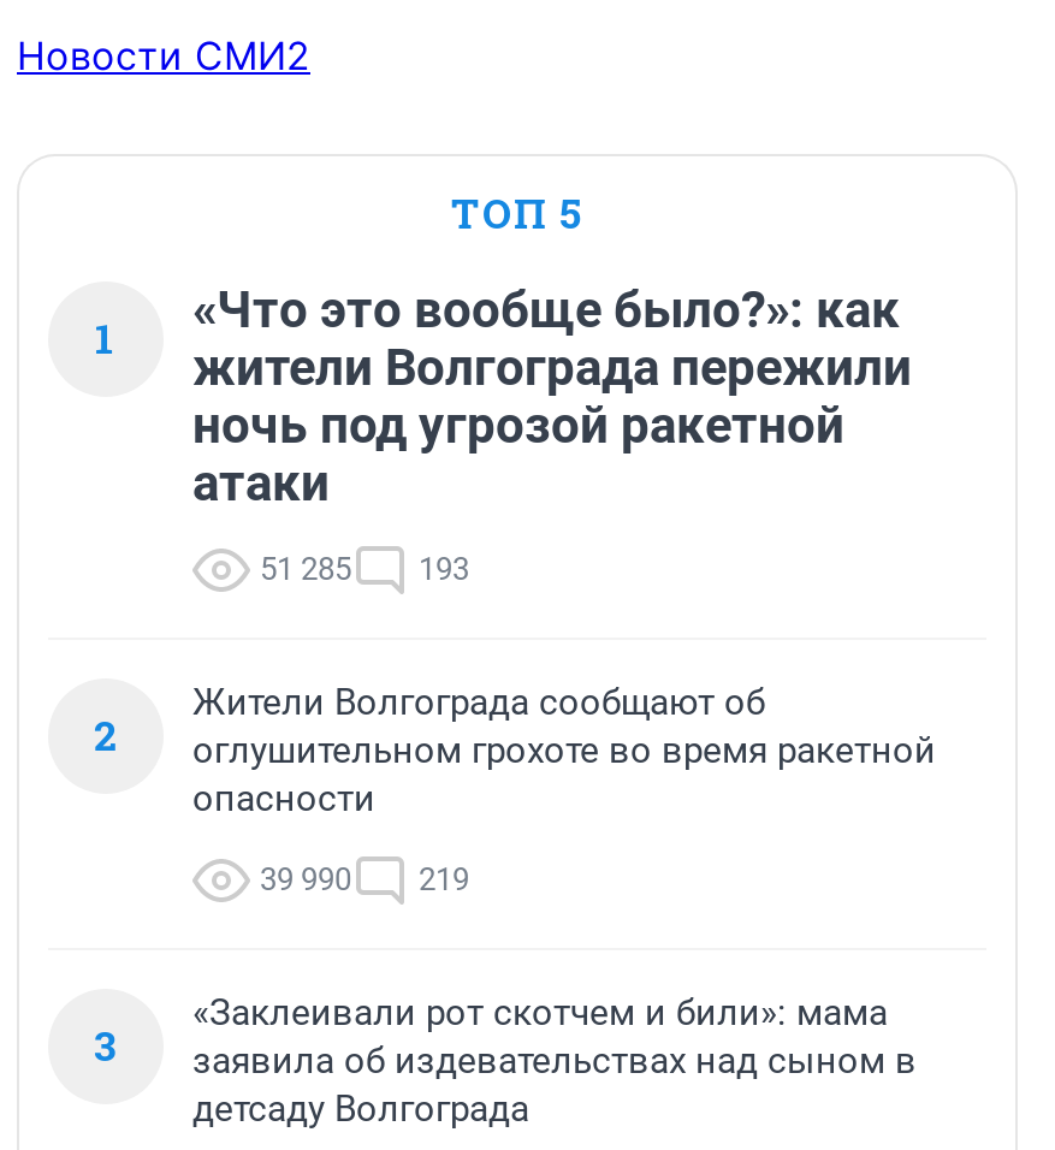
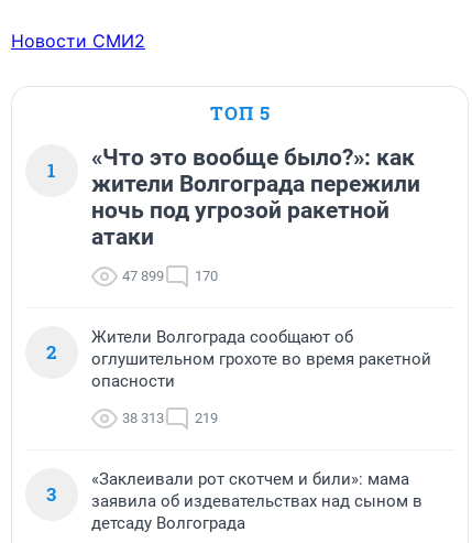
- 51 285
+ 47 899

- 193
+ 170

- 39 990 219
+ 38 313 219
